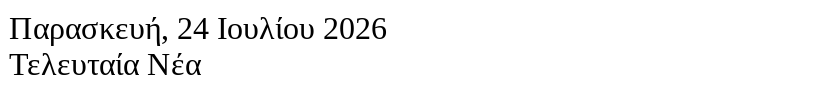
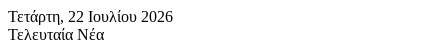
- Παρασκευή, 24 Ιουλίου 2026
+ Τετάρτη, 22 Ιουλίου 2026
